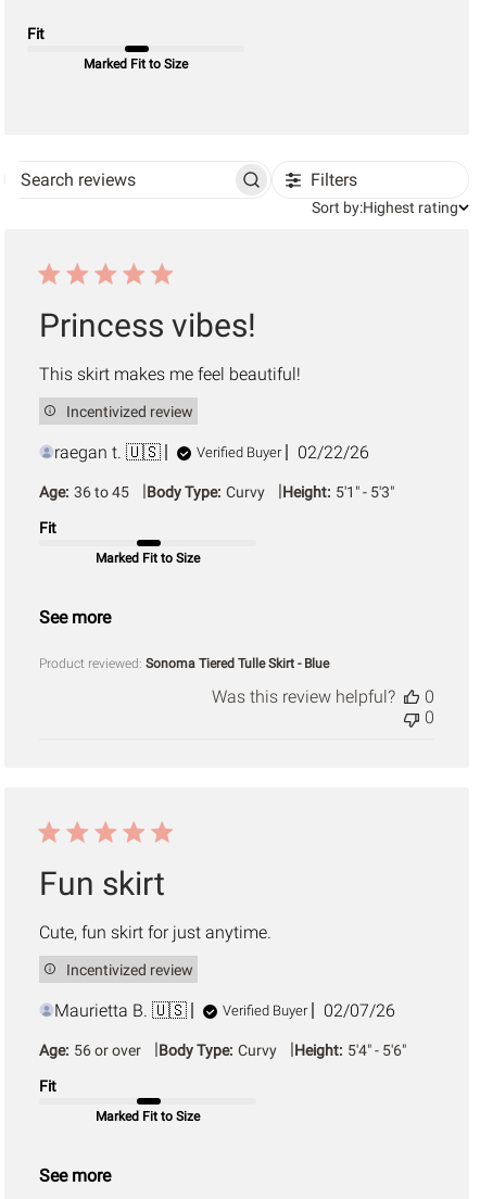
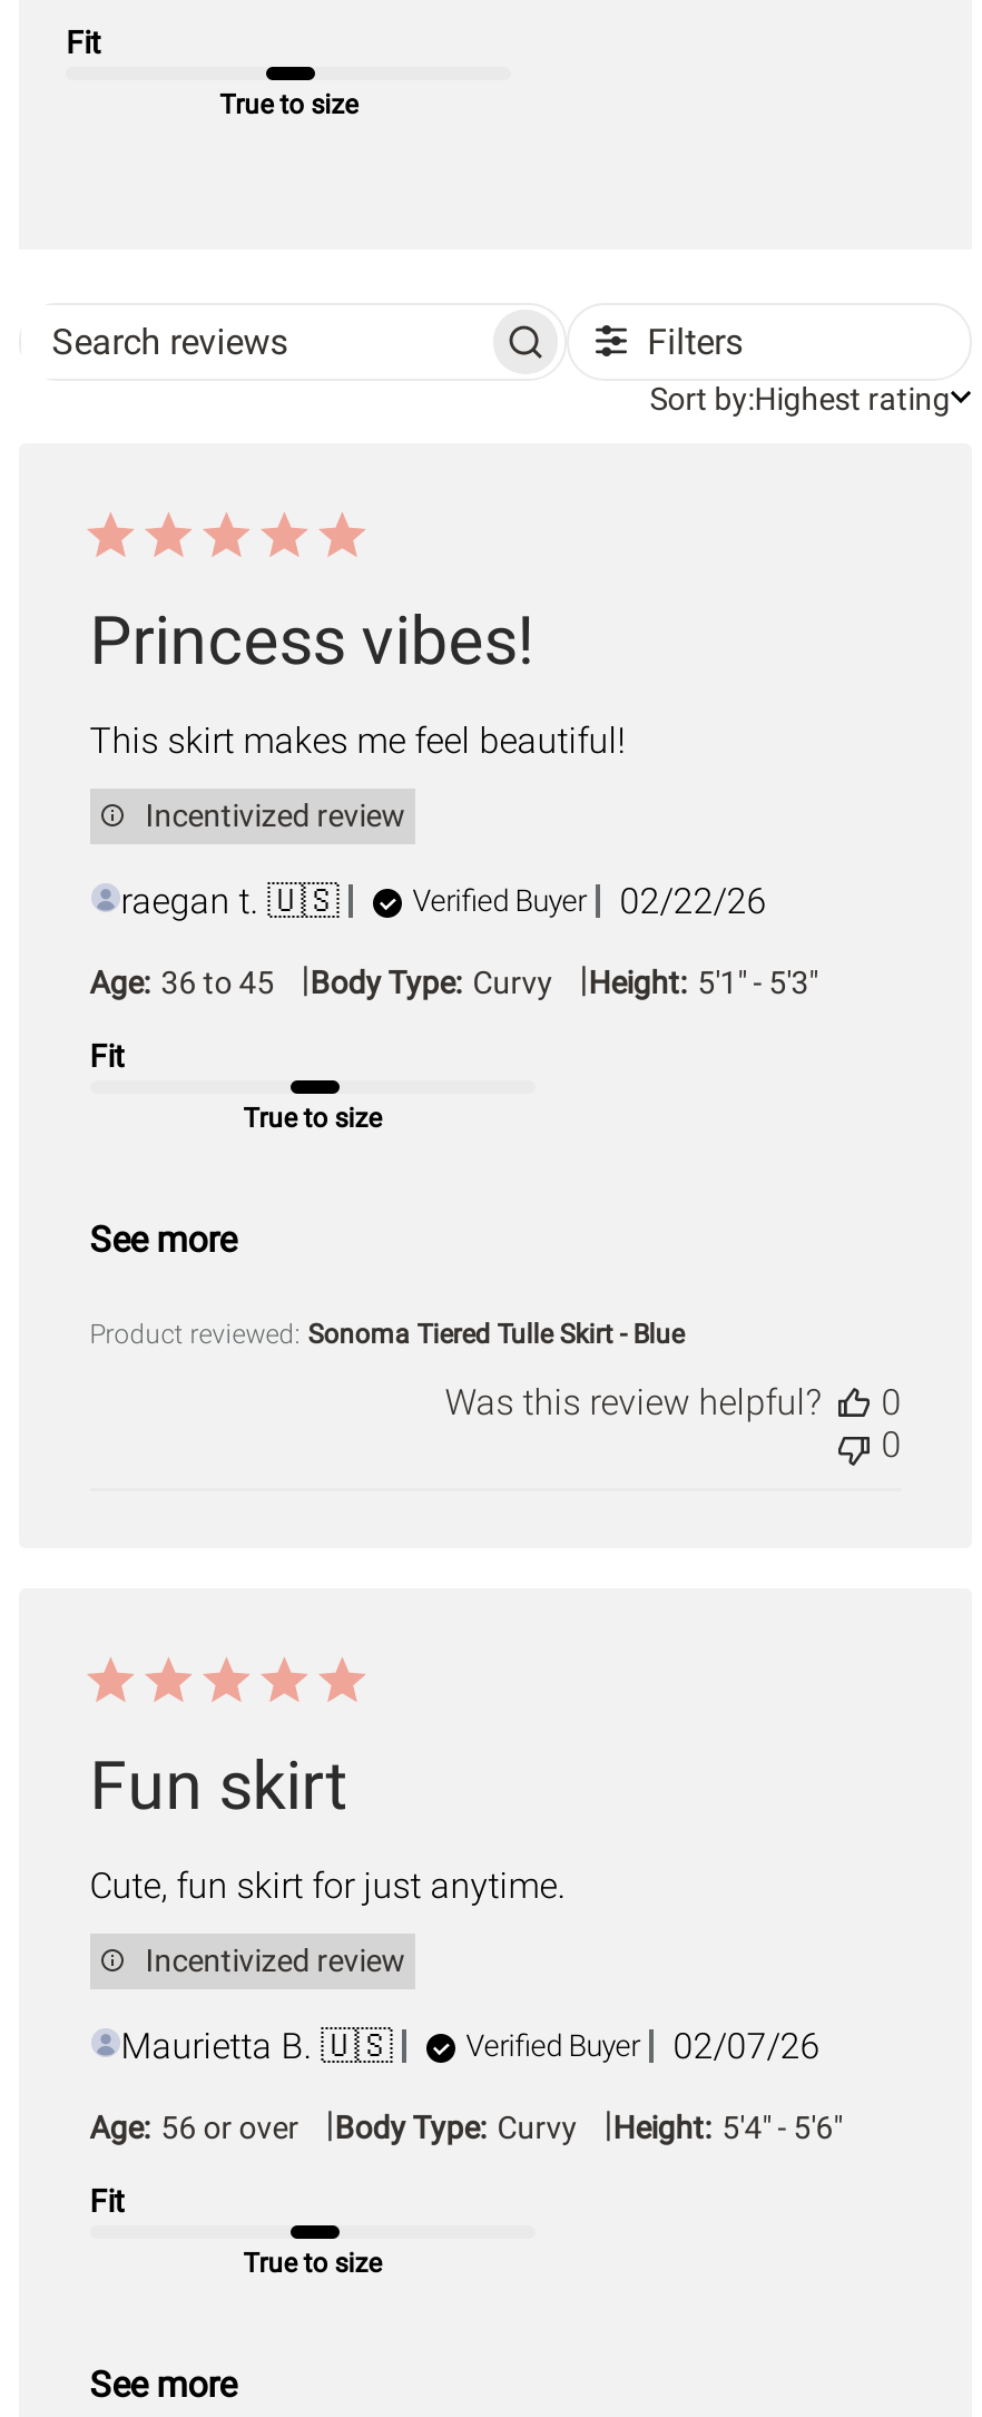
- Marked Fit to Size
+ True to size

- Marked Fit to Size
+ True to size

- Marked Fit to Size
+ True to size
